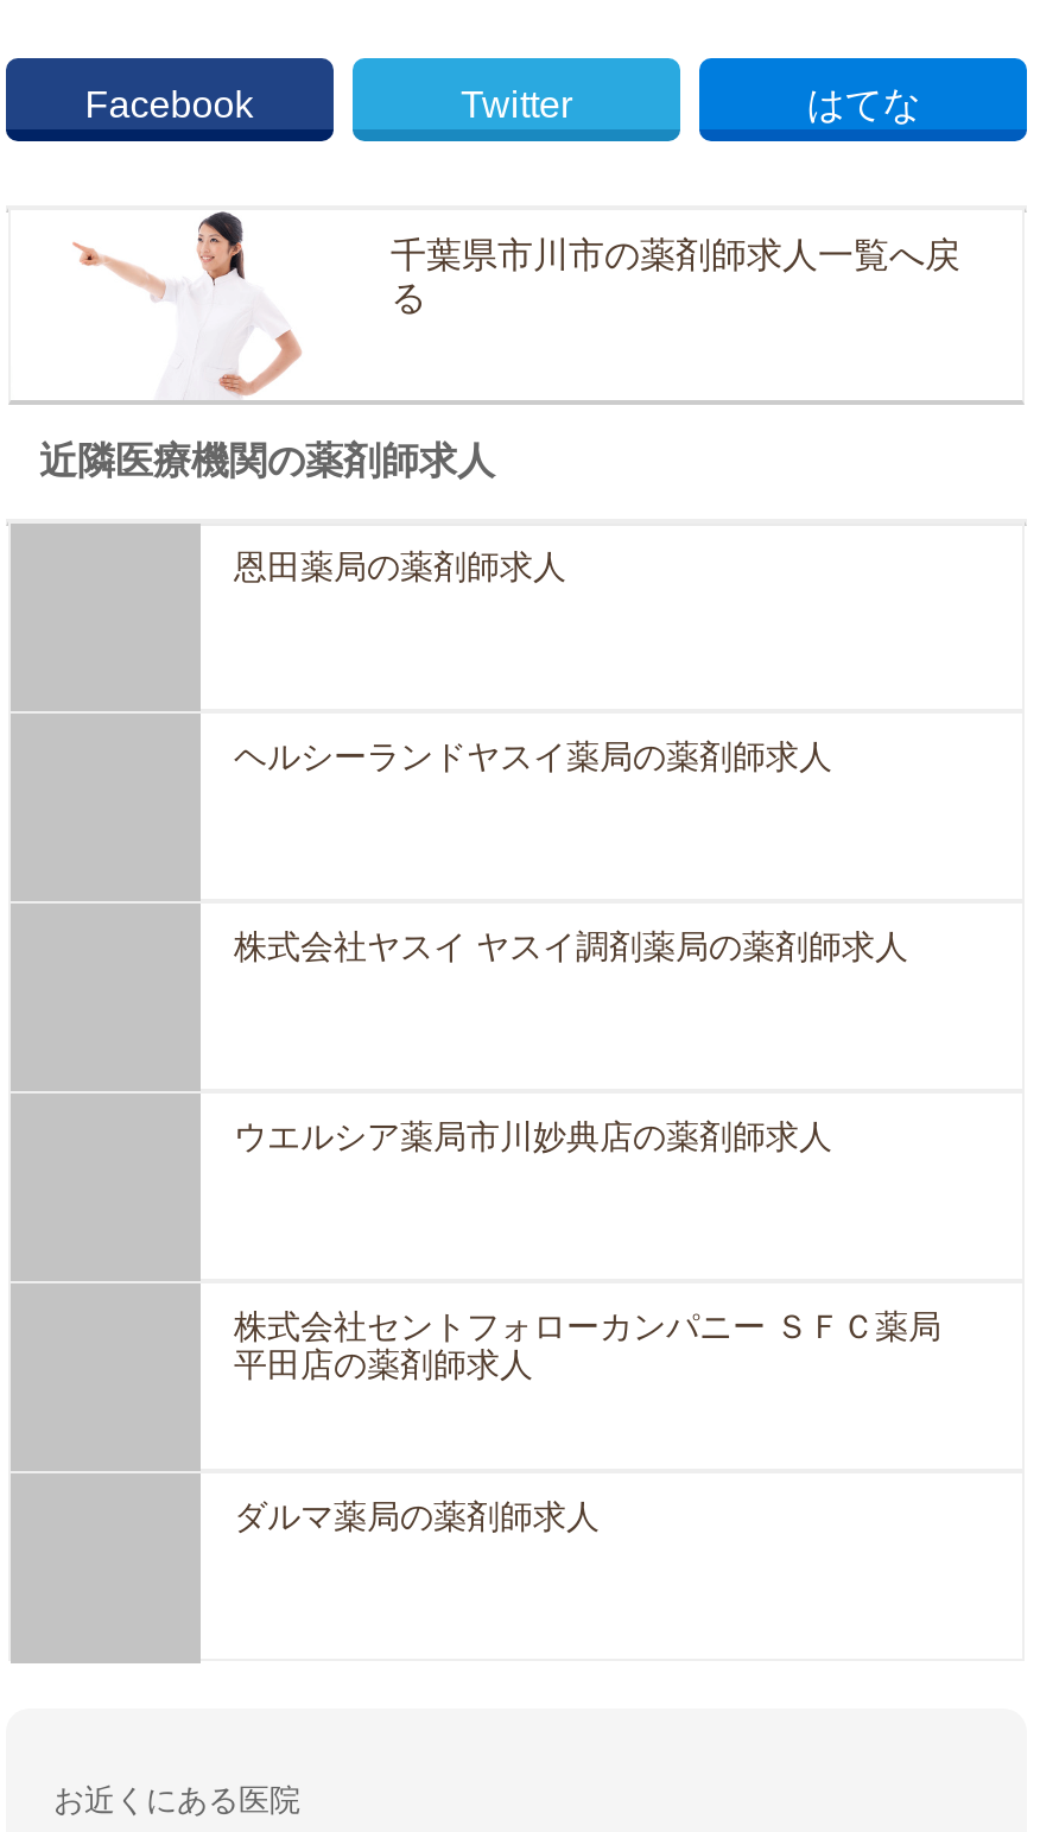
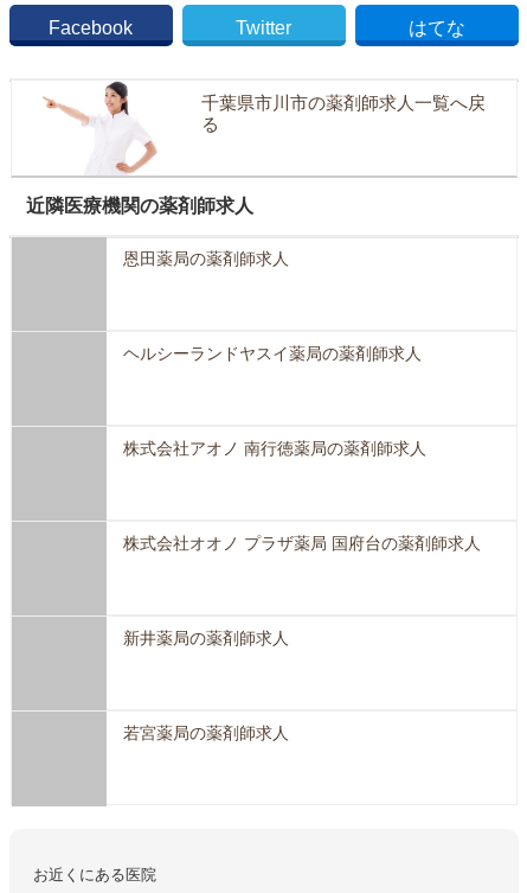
- 株式会社ヤスイ ヤスイ調剤薬局の薬剤師求人
+ 株式会社アオノ 南行徳薬局の薬剤師求人

- ウエルシア薬局市川妙典店の薬剤師求人
+ 株式会社オオノ プラザ薬局 国府台の薬剤師求人

- 株式会社セントフォローカンパニー ＳＦＣ薬局
- 平田店の薬剤師求人
+ 新井薬局の薬剤師求人

- ダルマ薬局の薬剤師求人
+ 若宮薬局の薬剤師求人
